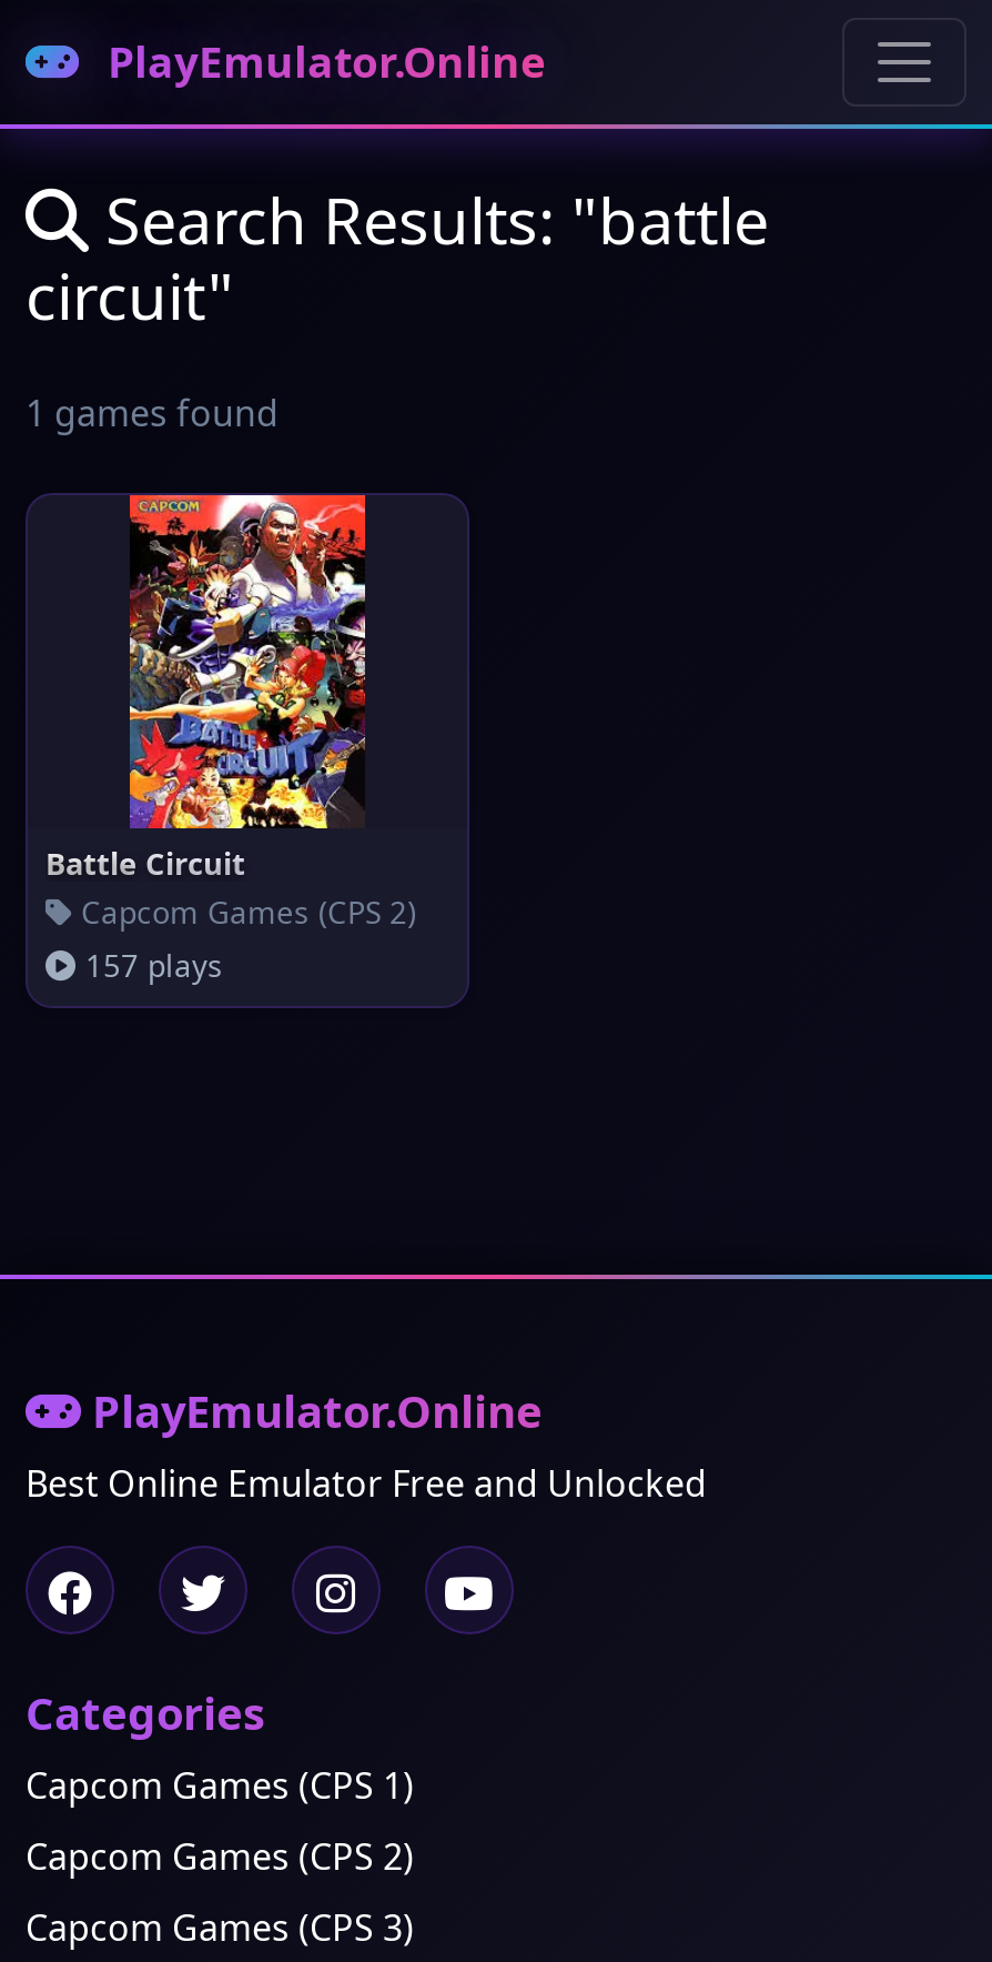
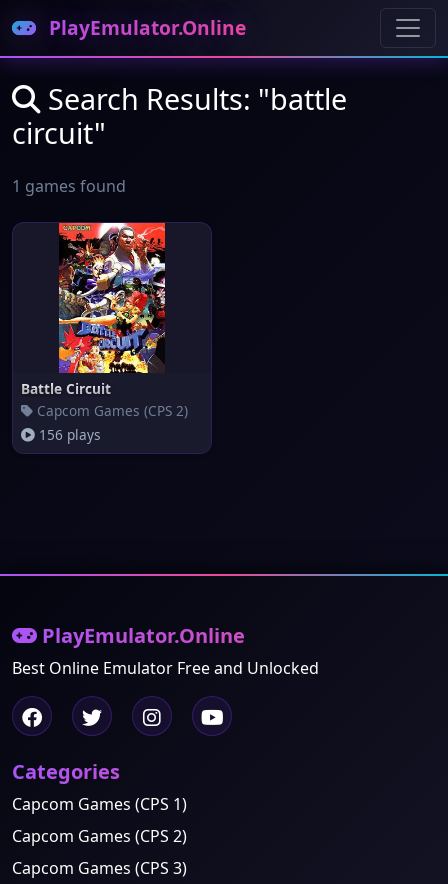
- 157 plays
+ 156 plays
